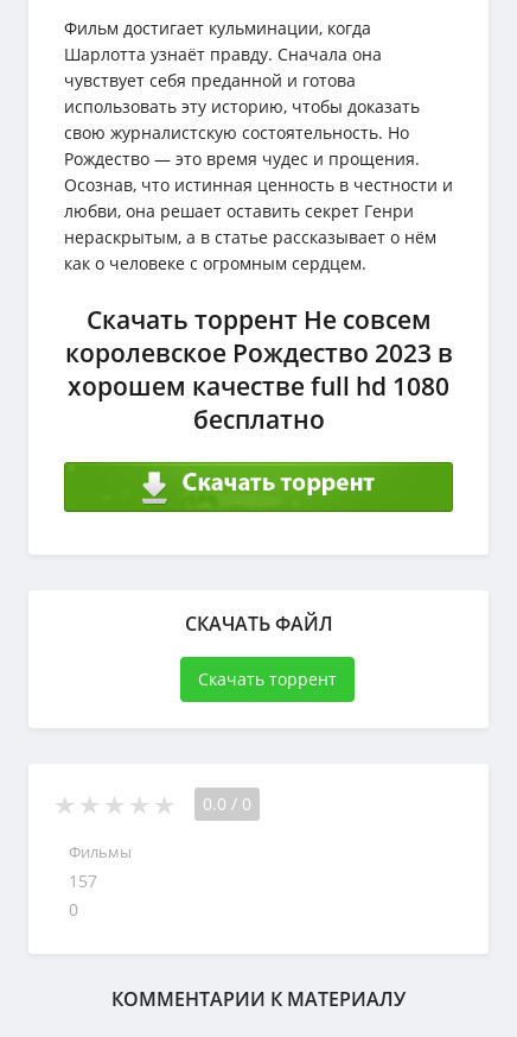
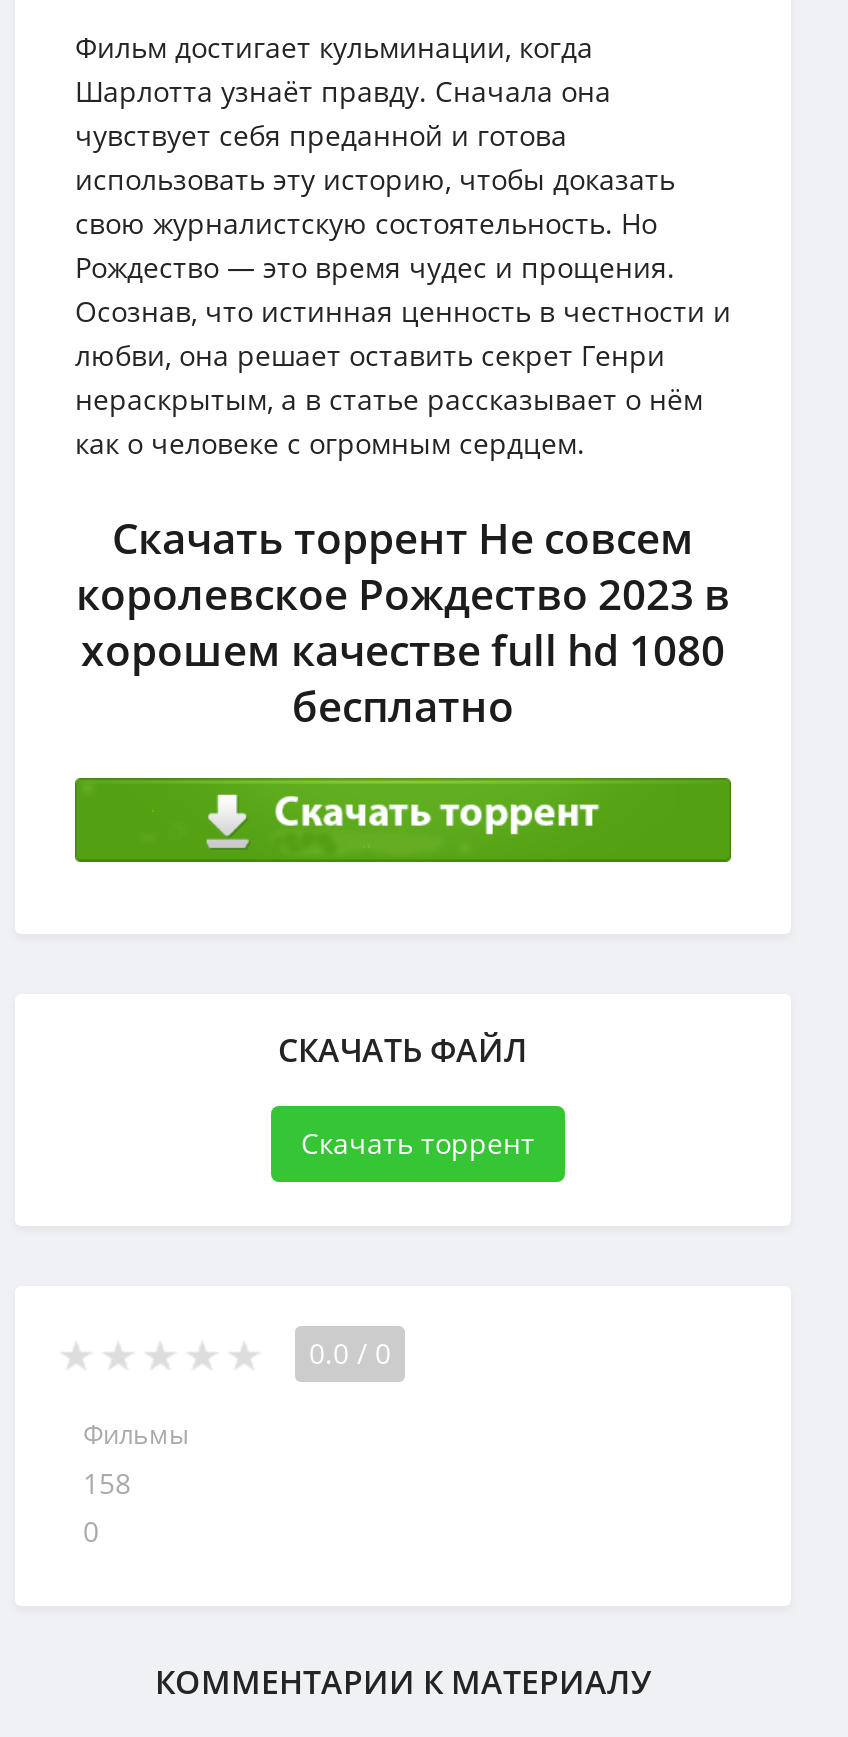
- 157
+ 158
